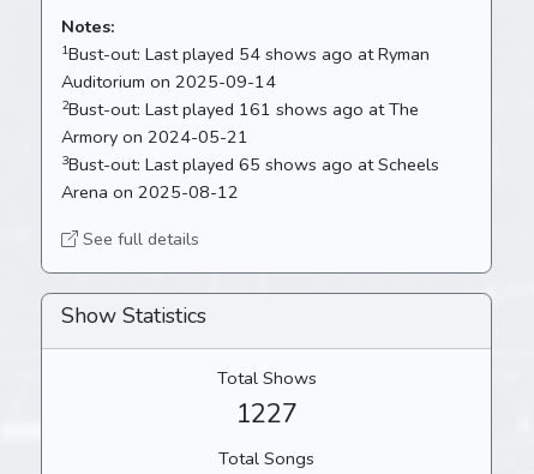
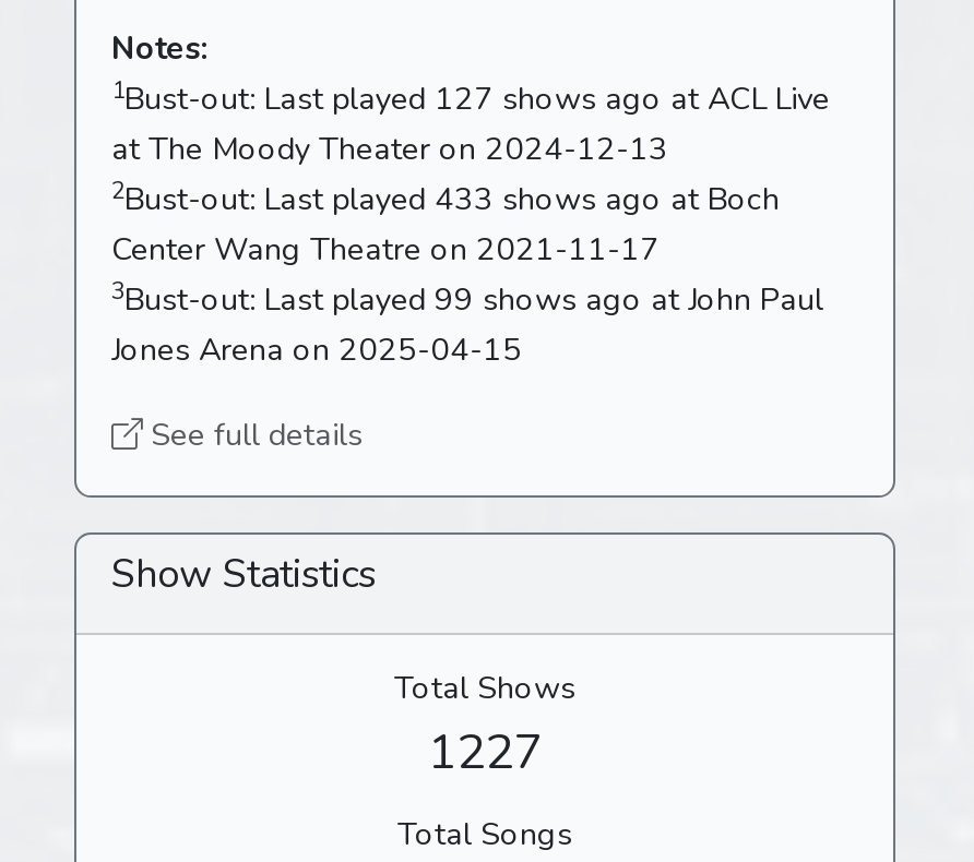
- 1Bust-out: Last played 54 shows ago at Ryman
- Auditorium on 2025-09-14
- 2Bust-out: Last played 161 shows ago at The
- Armory on 2024-05-21
- 3Bust-out: Last played 65 shows ago at Scheels
- Arena on 2025-08-12
+ 1Bust-out: Last played 127 shows ago at ACL Live
+ at The Moody Theater on 2024-12-13
+ 2Bust-out: Last played 433 shows ago at Boch
+ Center Wang Theatre on 2021-11-17
+ 3Bust-out: Last played 99 shows ago at John Paul
+ Jones Arena on 2025-04-15
